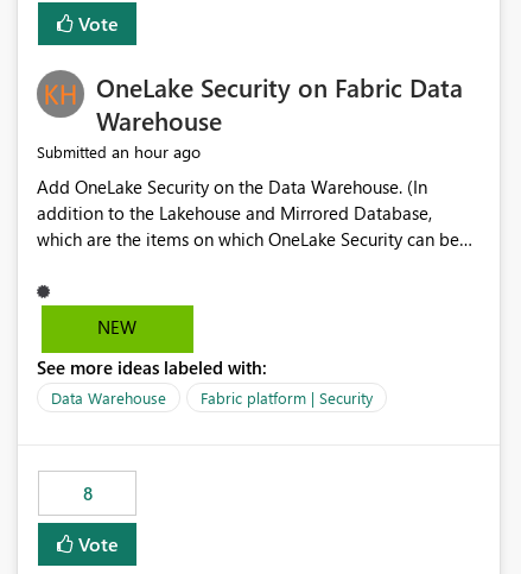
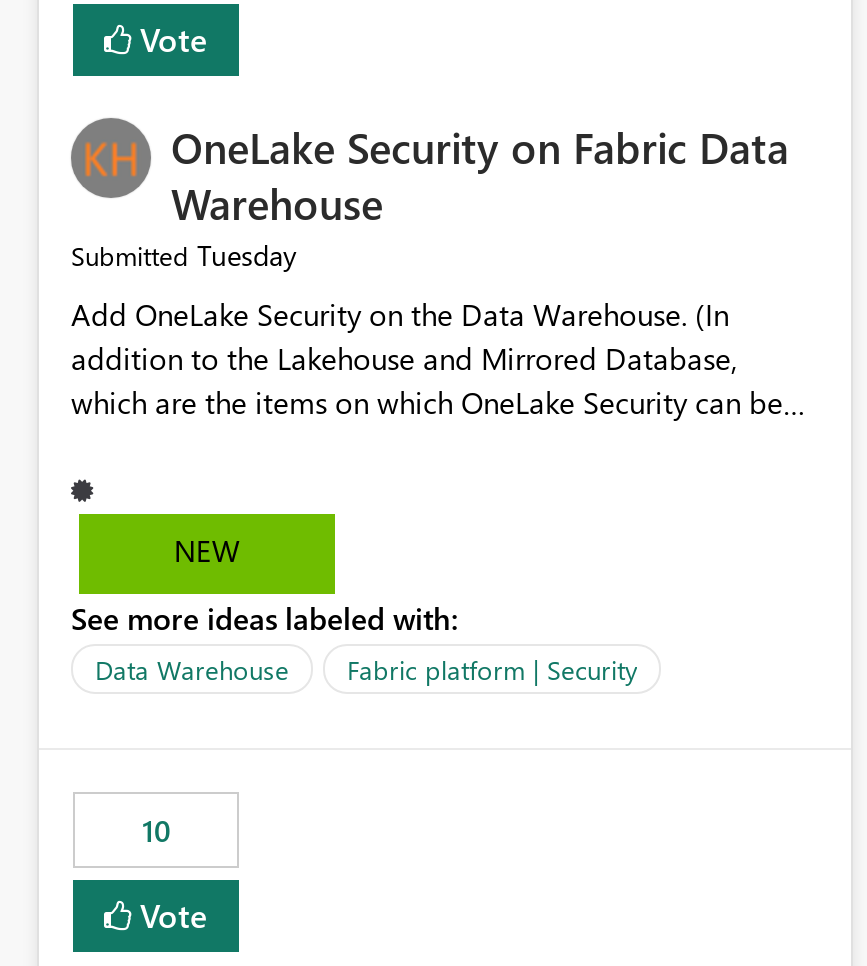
- Submitted an hour ago
+ Submitted Tuesday

- 8
+ 10
